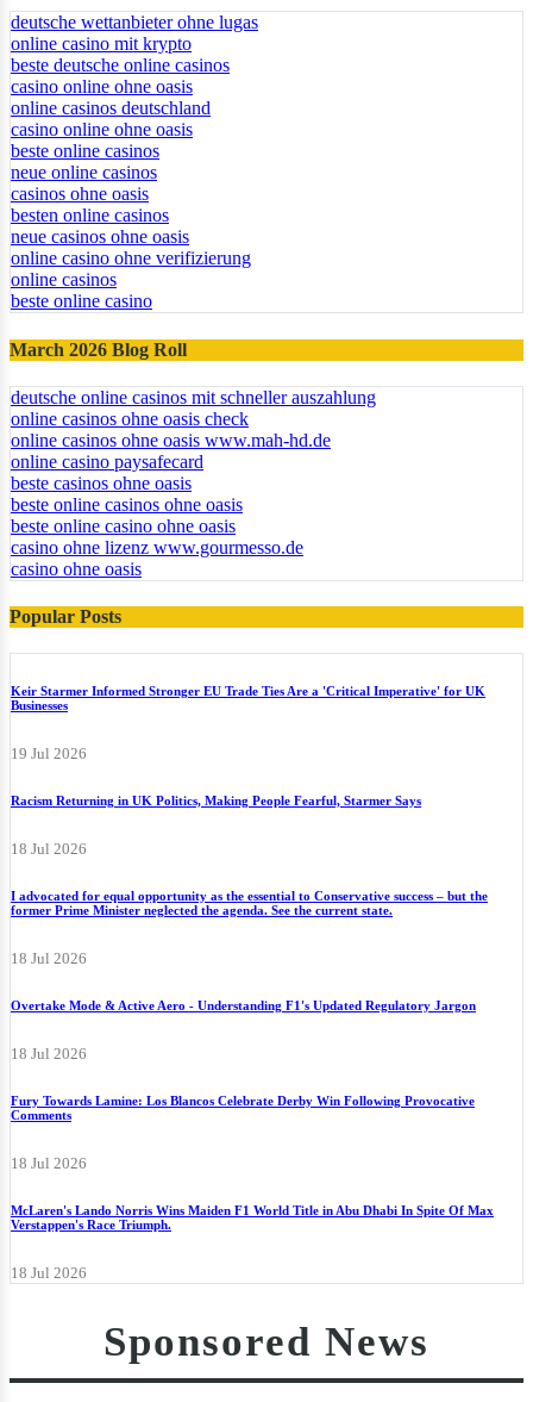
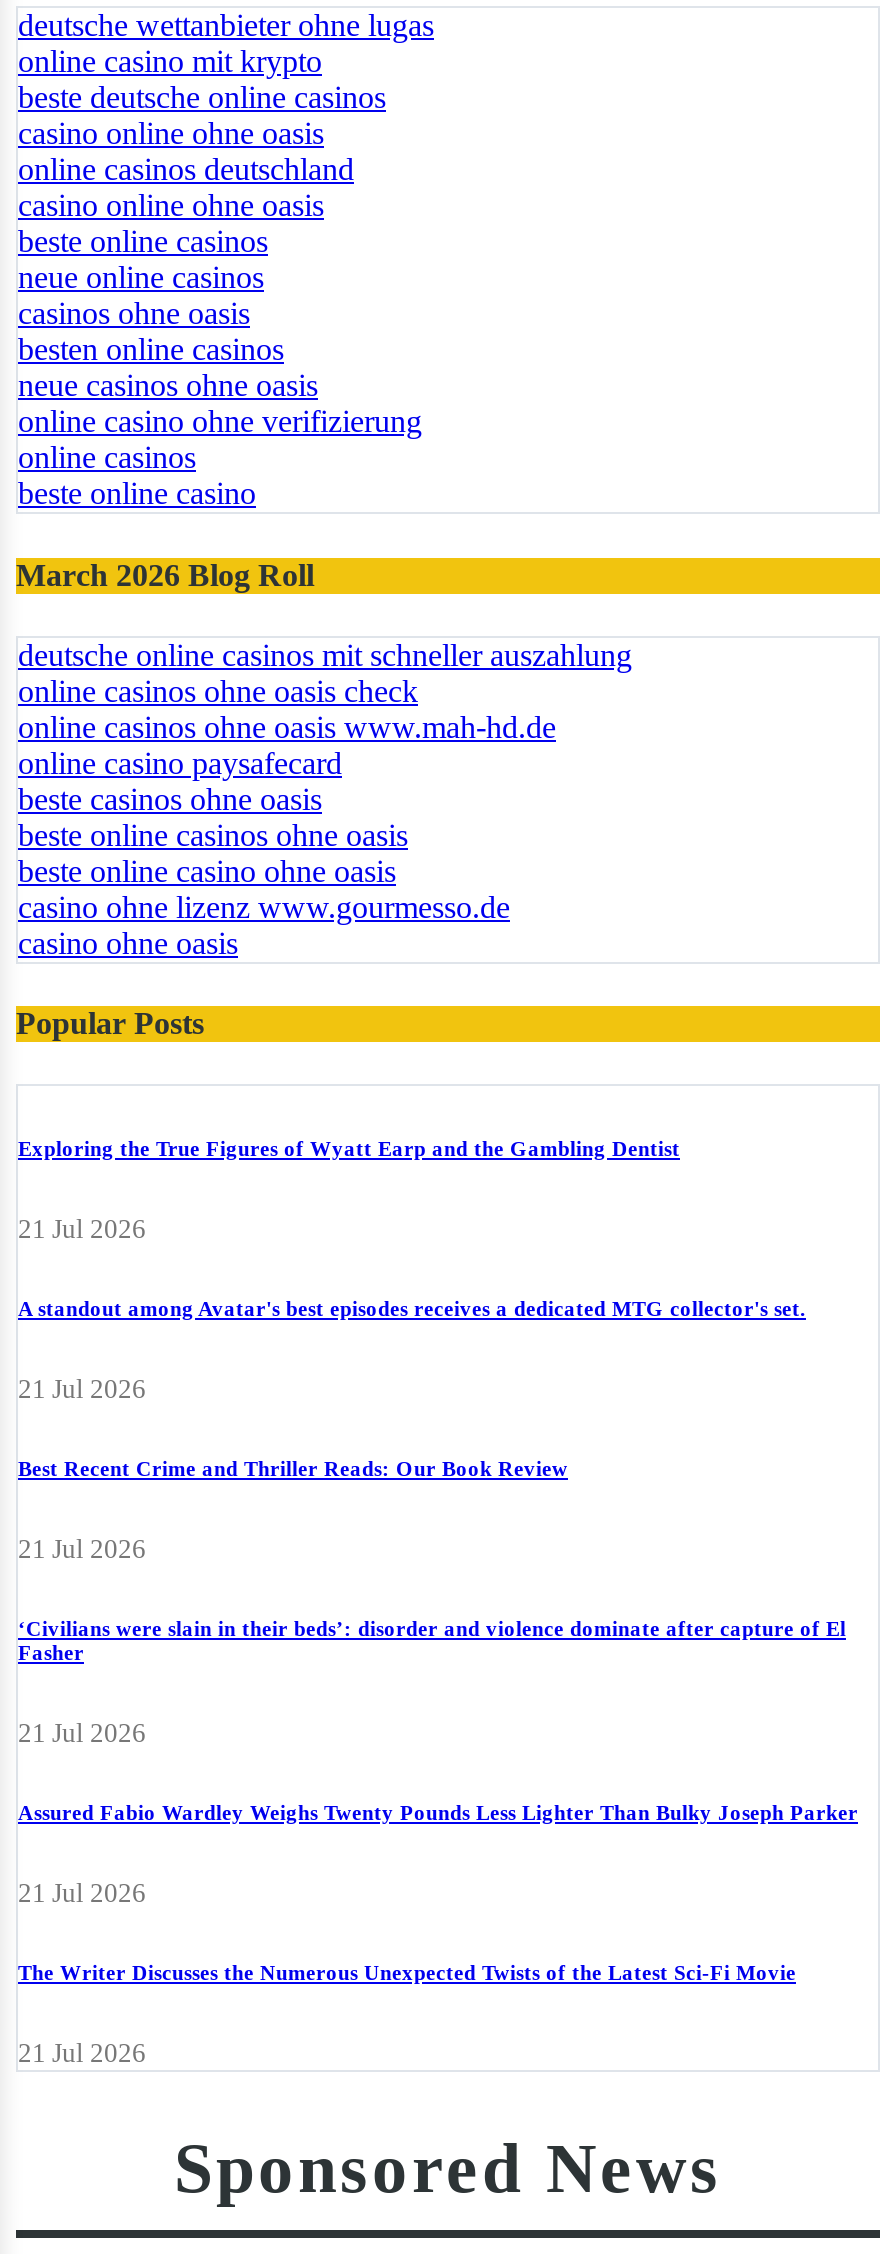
- Keir Starmer Informed Stronger EU Trade Ties Are a 'Critical Imperative' for UK
- Businesses
+ Exploring the True Figures of Wyatt Earp and the Gambling Dentist

- 19 Jul 2026
+ 21 Jul 2026

- Racism Returning in UK Politics, Making People Fearful, Starmer Says
+ A standout among Avatar's best episodes receives a dedicated MTG collector's set.

- 18 Jul 2026
+ 21 Jul 2026

- I advocated for equal opportunity as the essential to Conservative success – but the
- former Prime Minister neglected the agenda. See the current state.
+ Best Recent Crime and Thriller Reads: Our Book Review

- 18 Jul 2026
+ 21 Jul 2026

- Overtake Mode & Active Aero - Understanding F1's Updated Regulatory Jargon
+ ‘Civilians were slain in their beds’: disorder and violence dominate after capture of El
+ Fasher

- 18 Jul 2026
+ 21 Jul 2026

- Fury Towards Lamine: Los Blancos Celebrate Derby Win Following Provocative
- Comments
+ Assured Fabio Wardley Weighs Twenty Pounds Less Lighter Than Bulky Joseph Parker

- 18 Jul 2026
+ 21 Jul 2026

- McLaren's Lando Norris Wins Maiden F1 World Title in Abu Dhabi In Spite Of Max
- Verstappen's Race Triumph.
+ The Writer Discusses the Numerous Unexpected Twists of the Latest Sci-Fi Movie

- 18 Jul 2026
+ 21 Jul 2026
